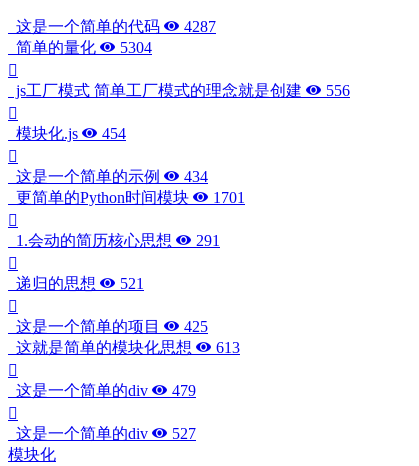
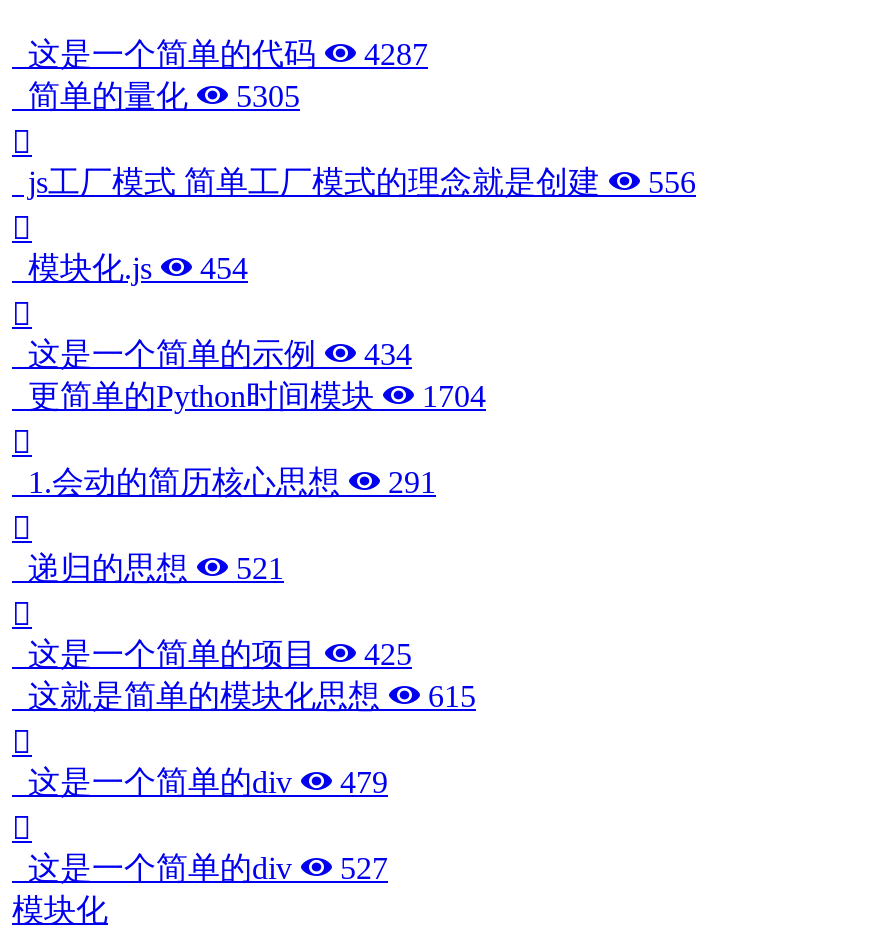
- 简单的量化 5304
+ 简单的量化 5305

- 更简单的Python时间模块 1701
+ 更简单的Python时间模块 1704

- 这就是简单的模块化思想 613
+ 这就是简单的模块化思想 615
